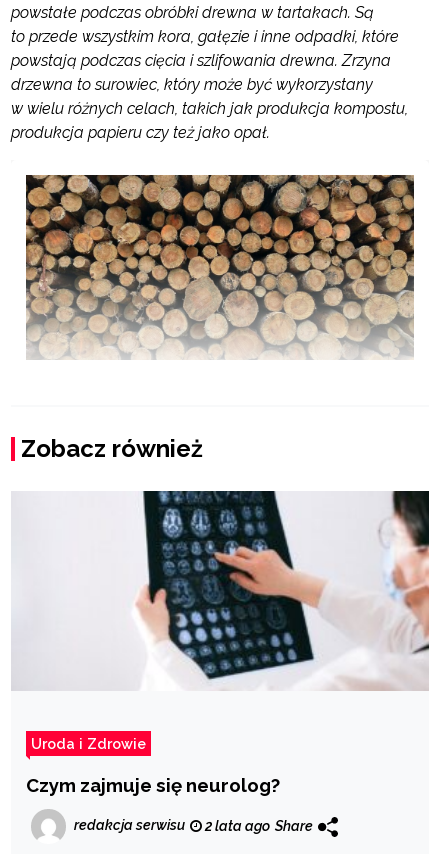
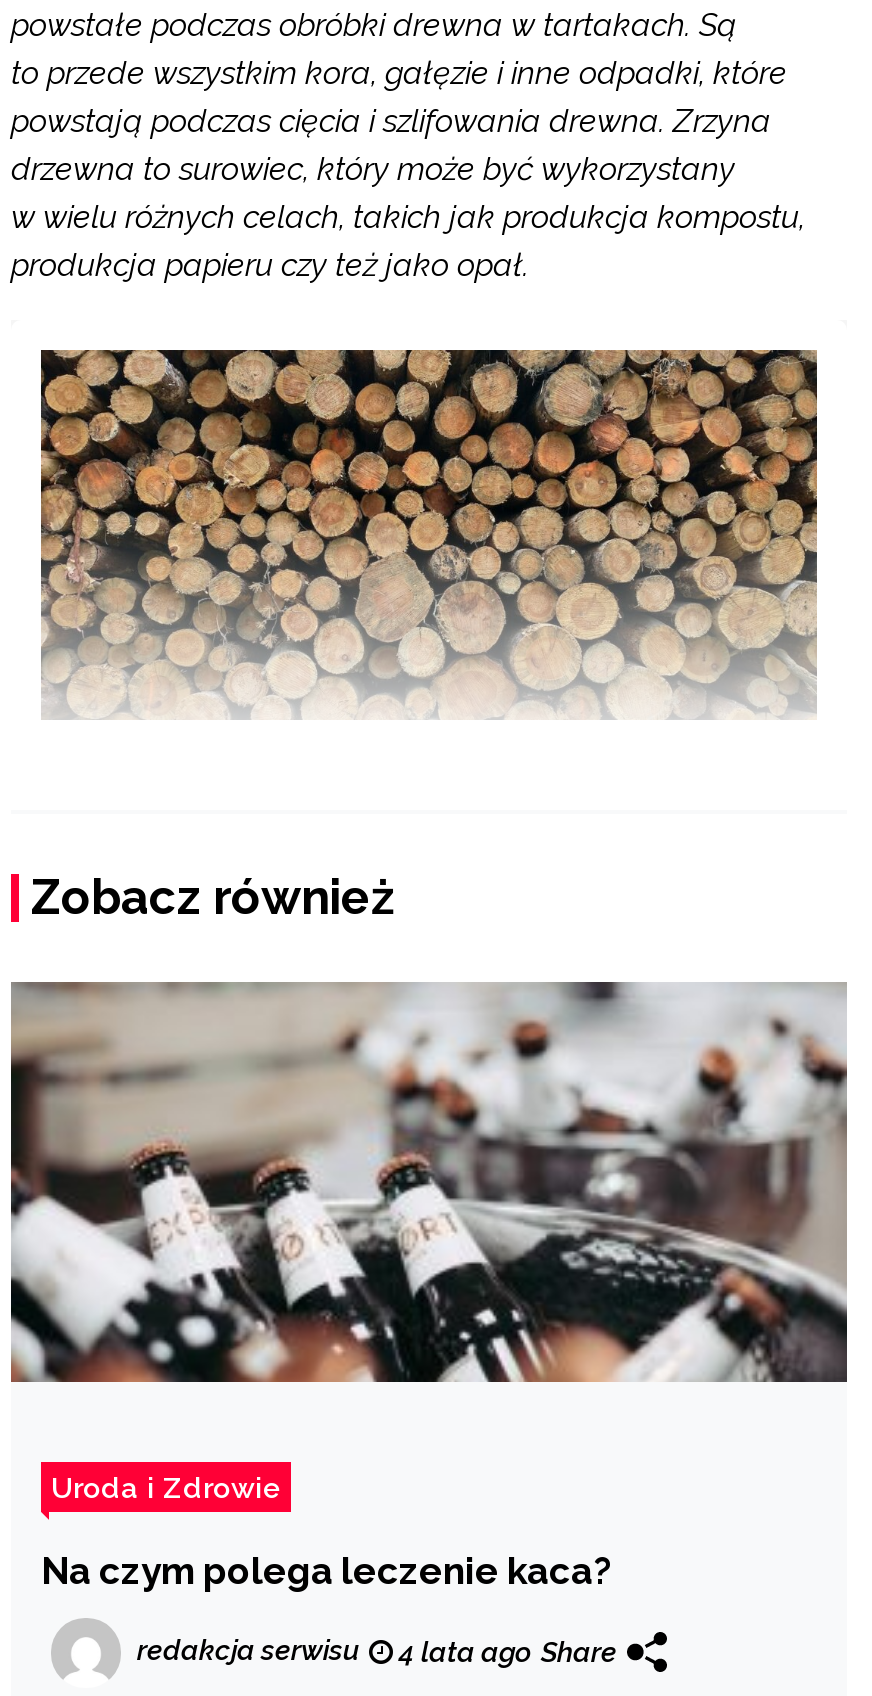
- [image]
+ [image]

- Czym zajmuje się neurolog?
+ Na czym polega leczenie kaca?

- 2 lata ago Share
+ 4 lata ago Share
